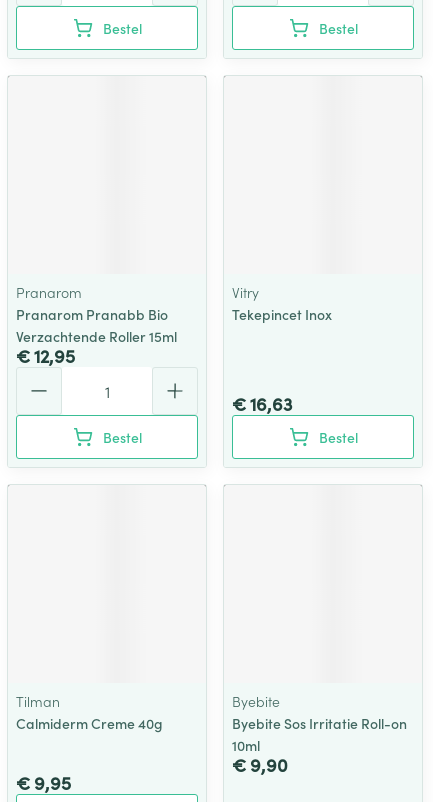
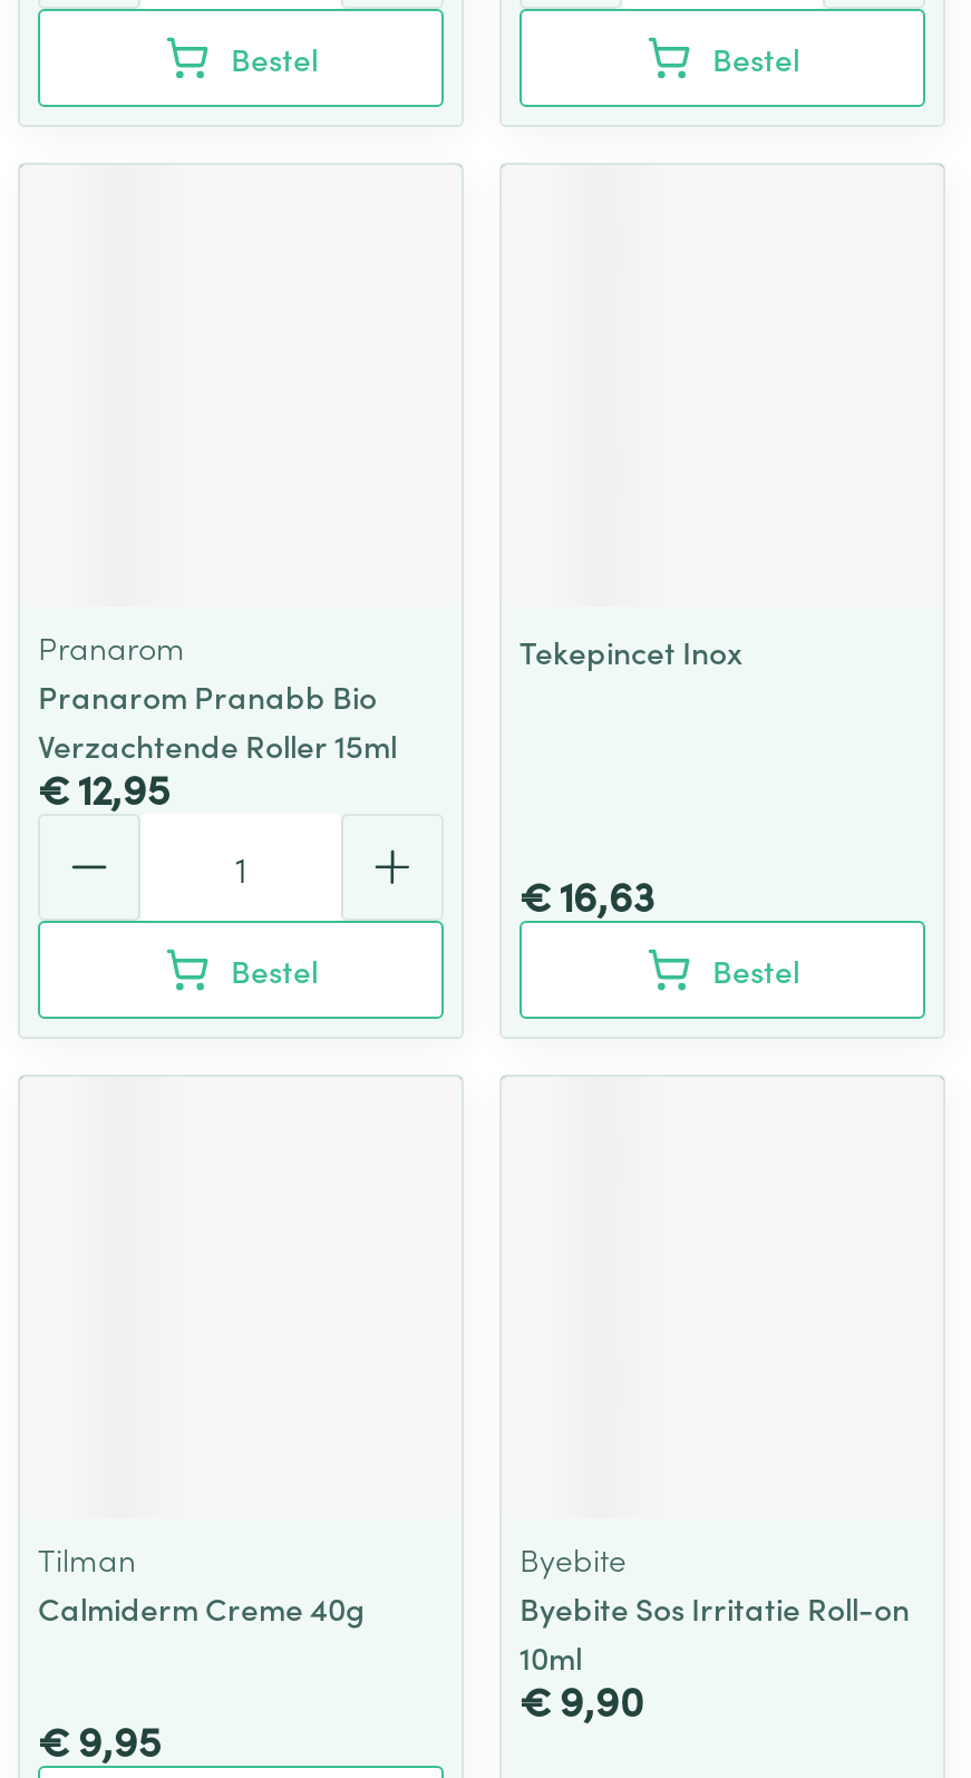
- Vitry

moved up: Tekepincet Inox
